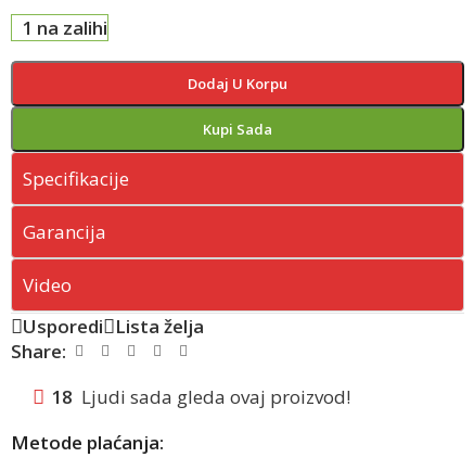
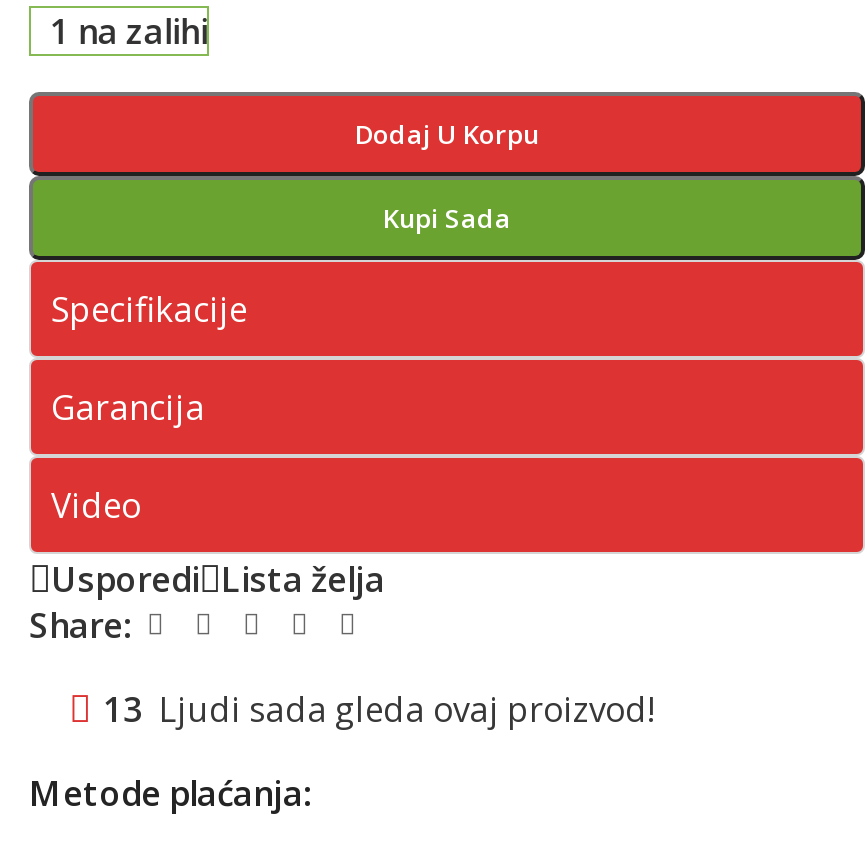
- 18 Ljudi sada gleda ovaj proizvod!
+ 13 Ljudi sada gleda ovaj proizvod!
